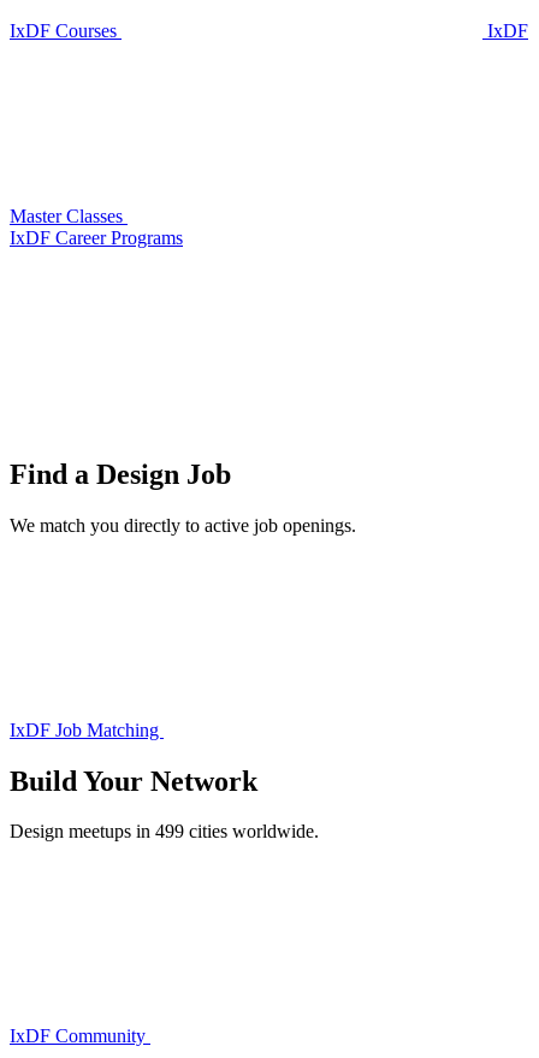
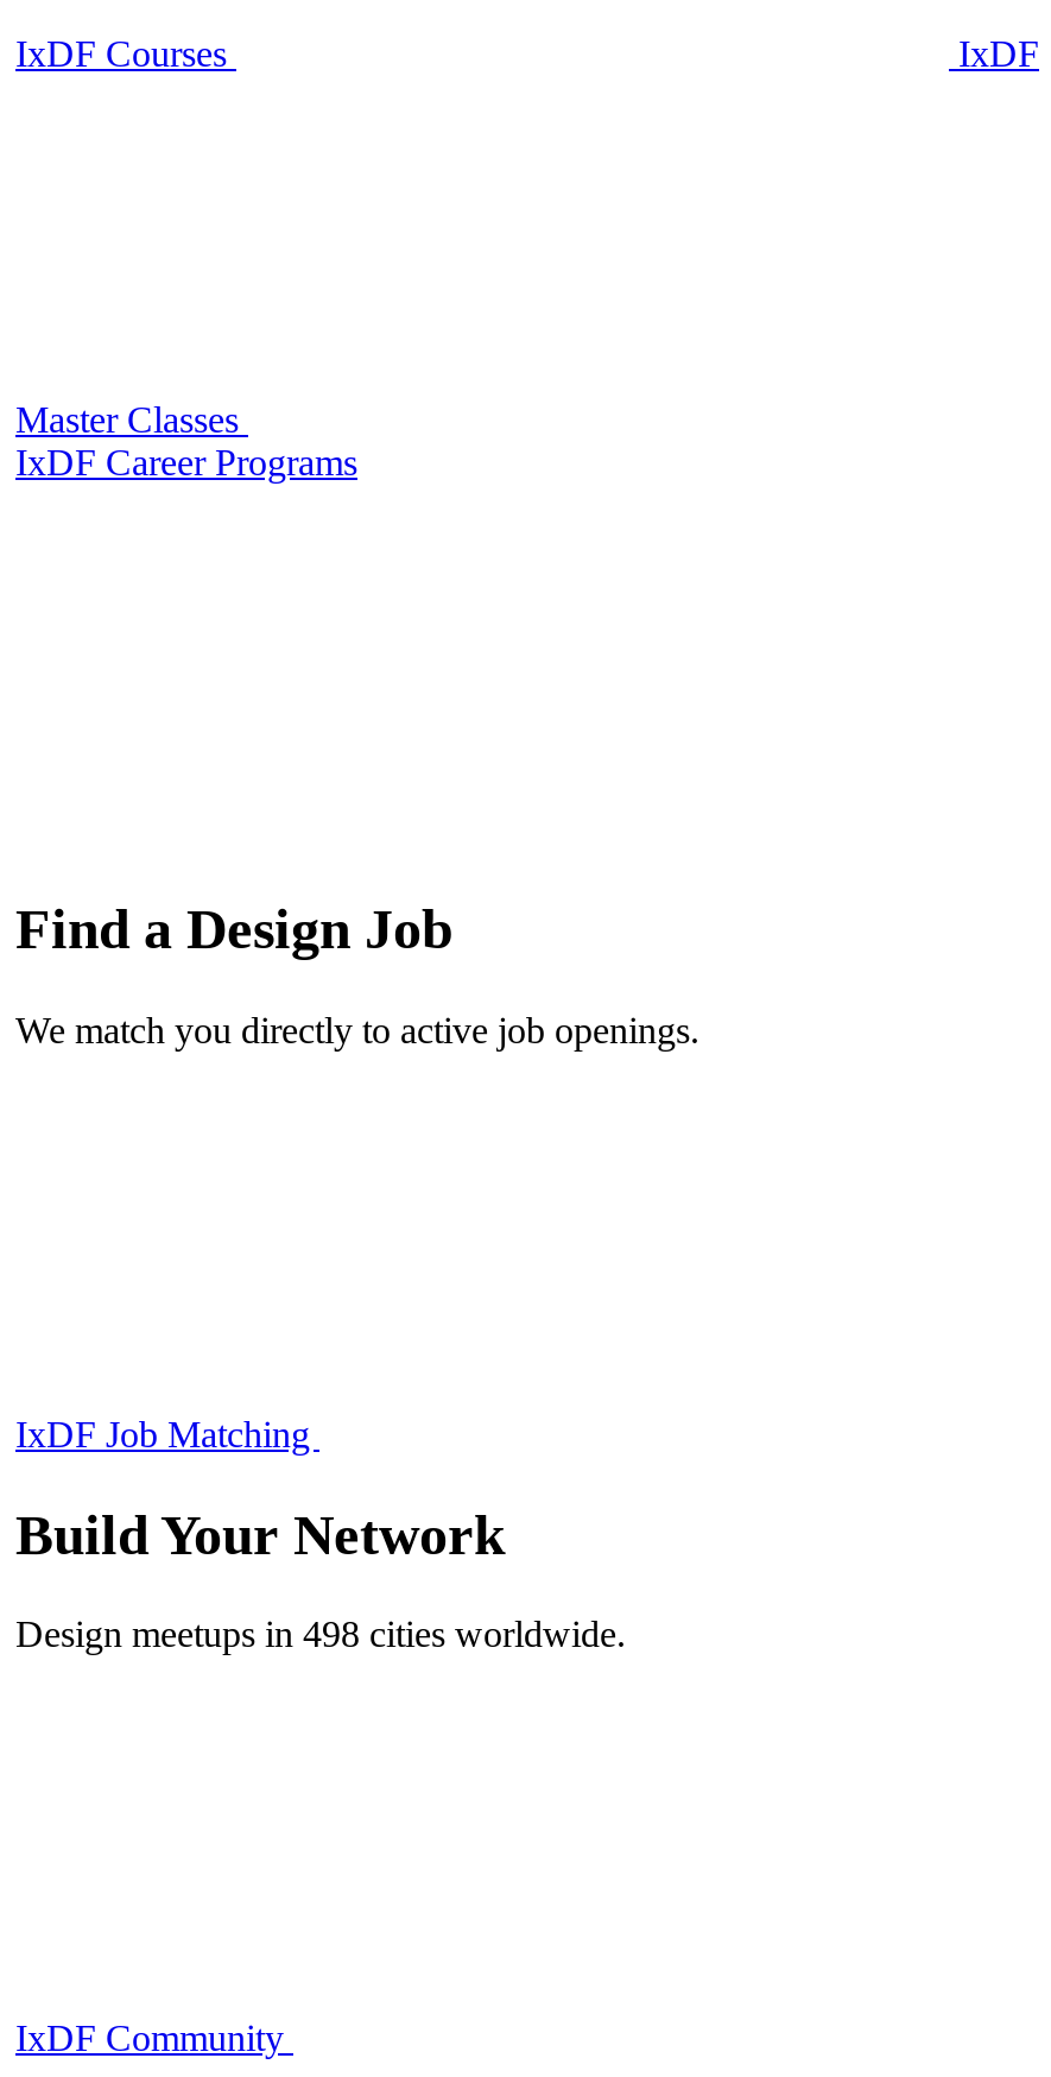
- Design meetups in 499 cities worldwide.
+ Design meetups in 498 cities worldwide.
